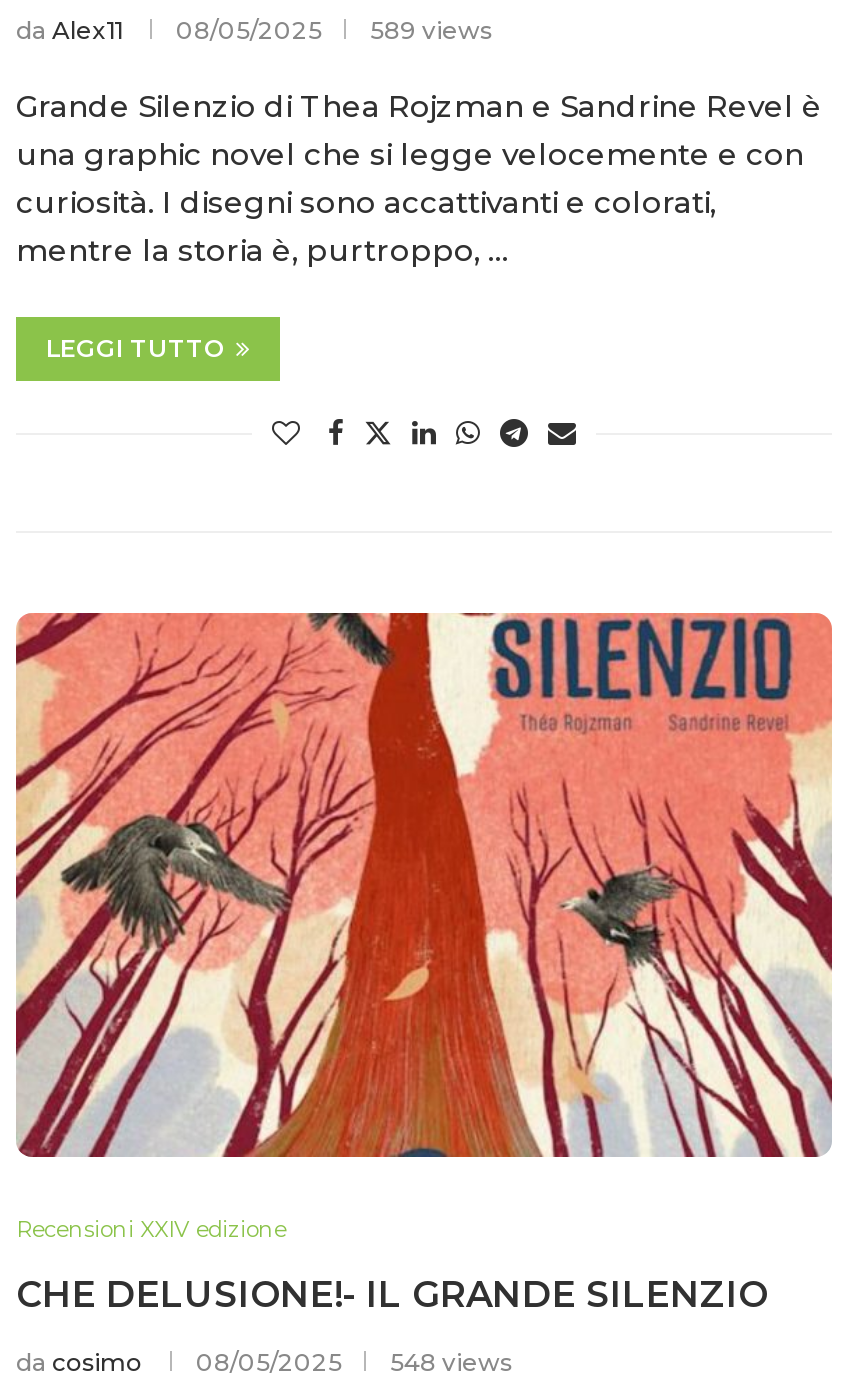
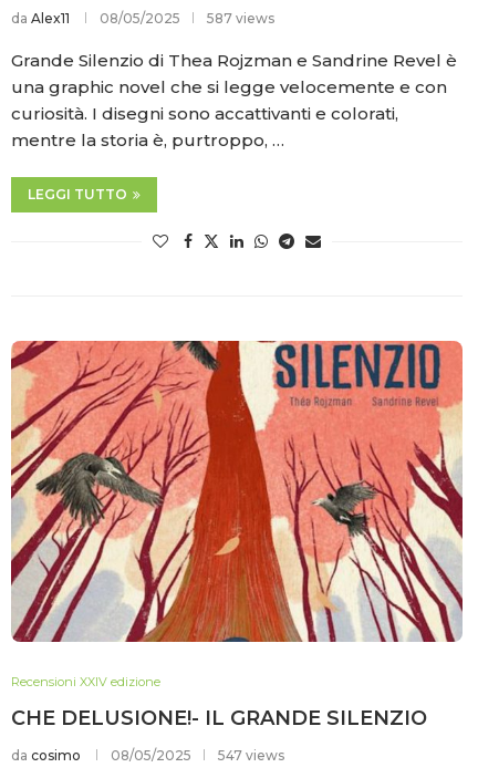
- 589 views
+ 587 views

- da cosimo 08/05/2025 548 views
+ da cosimo 08/05/2025 547 views
